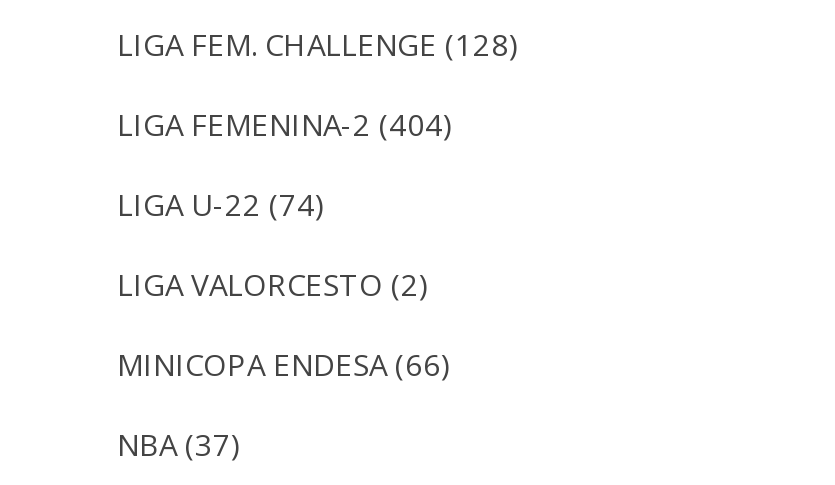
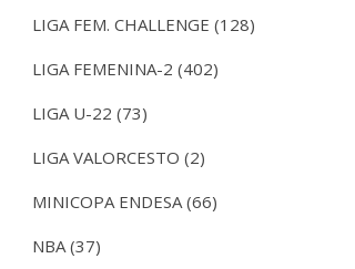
- LIGA FEMENINA-2 (404)
+ LIGA FEMENINA-2 (402)

- LIGA U-22 (74)
+ LIGA U-22 (73)
